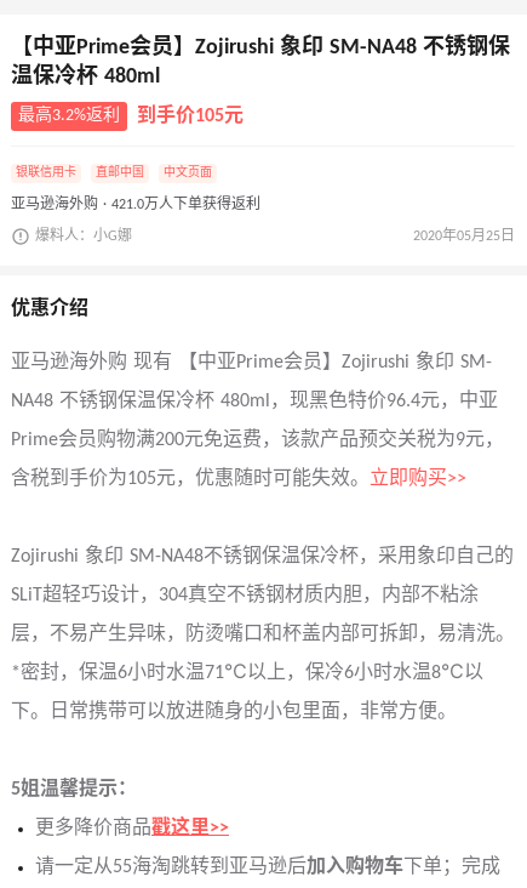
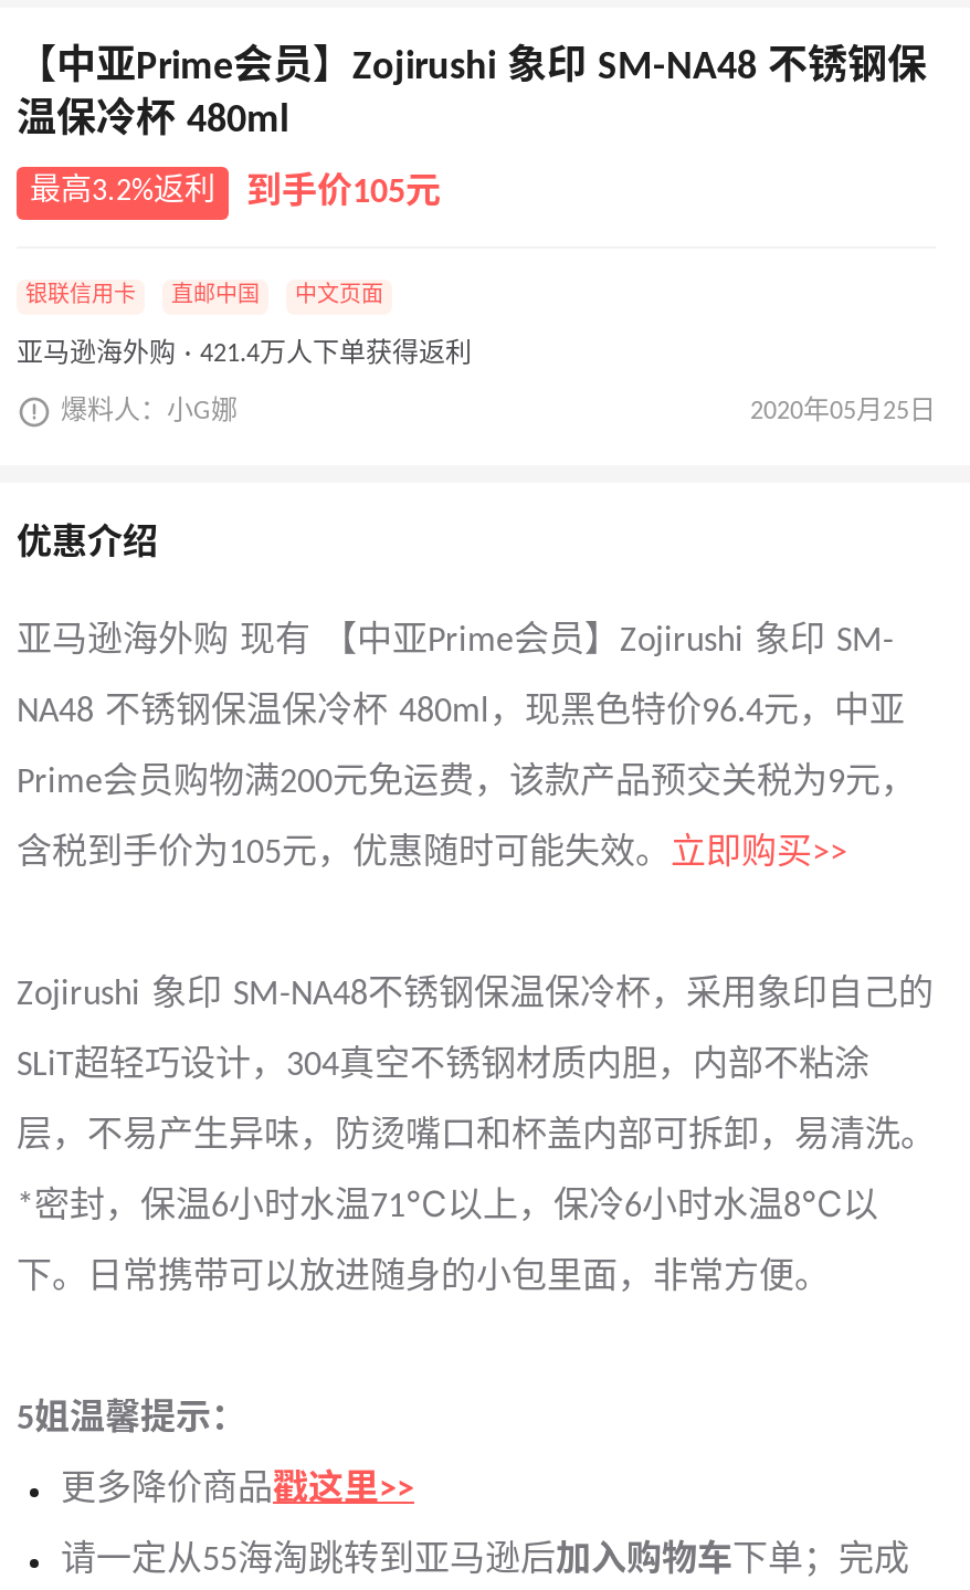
- 亚马逊海外购 · 421.0万人下单获得返利
+ 亚马逊海外购 · 421.4万人下单获得返利
